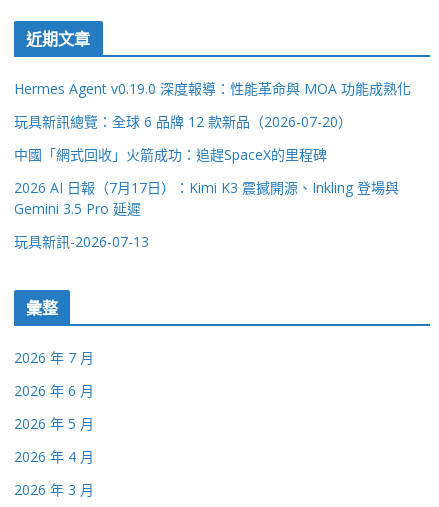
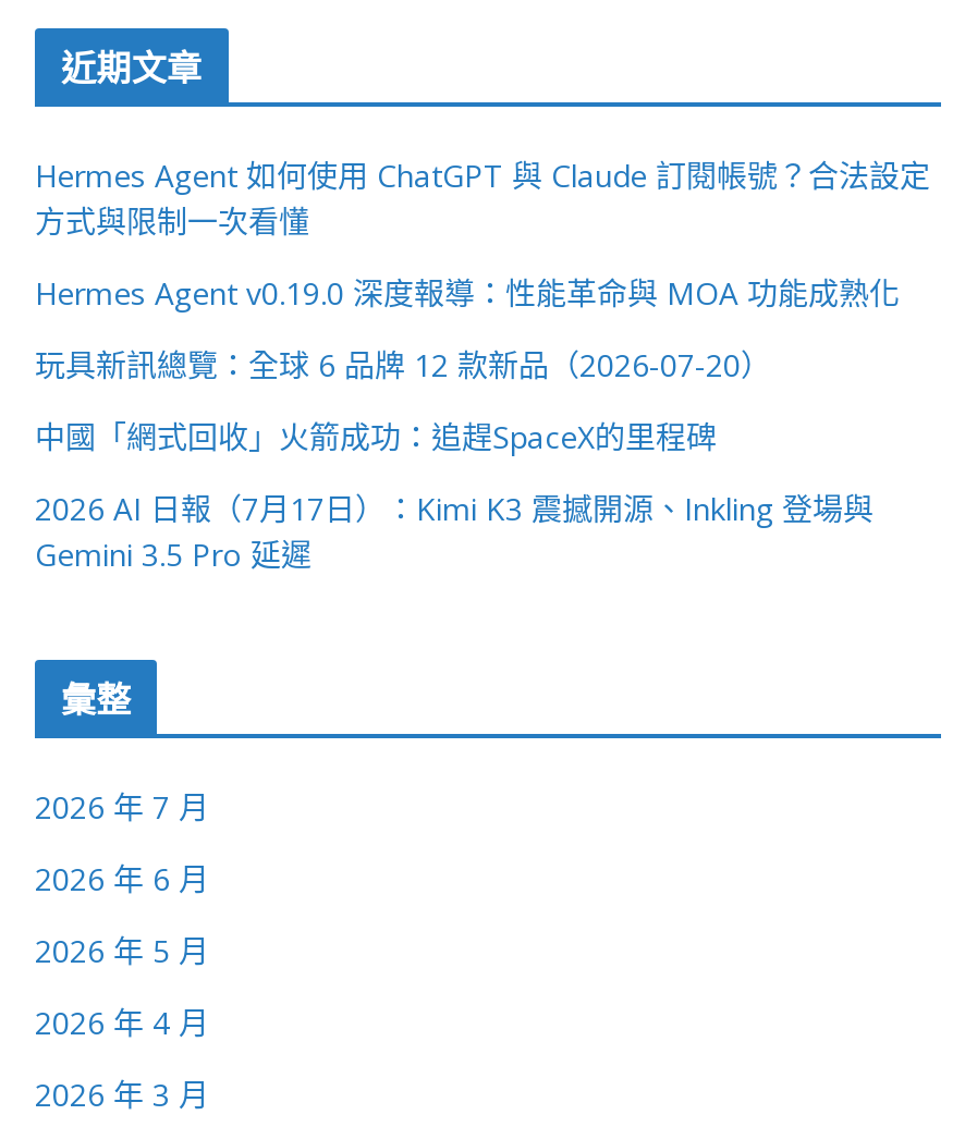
+ Hermes Agent 如何使用 ChatGPT 與 Claude 訂閱帳號？合法設定
+ 方式與限制一次看懂

moved down: Hermes Agent v0.19.0 深度報導：性能革命與 MOA 功能成熟化 | 玩具新訊總覽：全球 6 品牌 12 款新品（2026-07-20） | 中國「網式回收」火箭成功：追趕SpaceX的里程碑 | 2026 AI 日報（7月17日）：Kimi K3 震撼開源、Inkling 登場與 | Gemini 3.5 Pro 延遲

- 玩具新訊-2026-07-13
